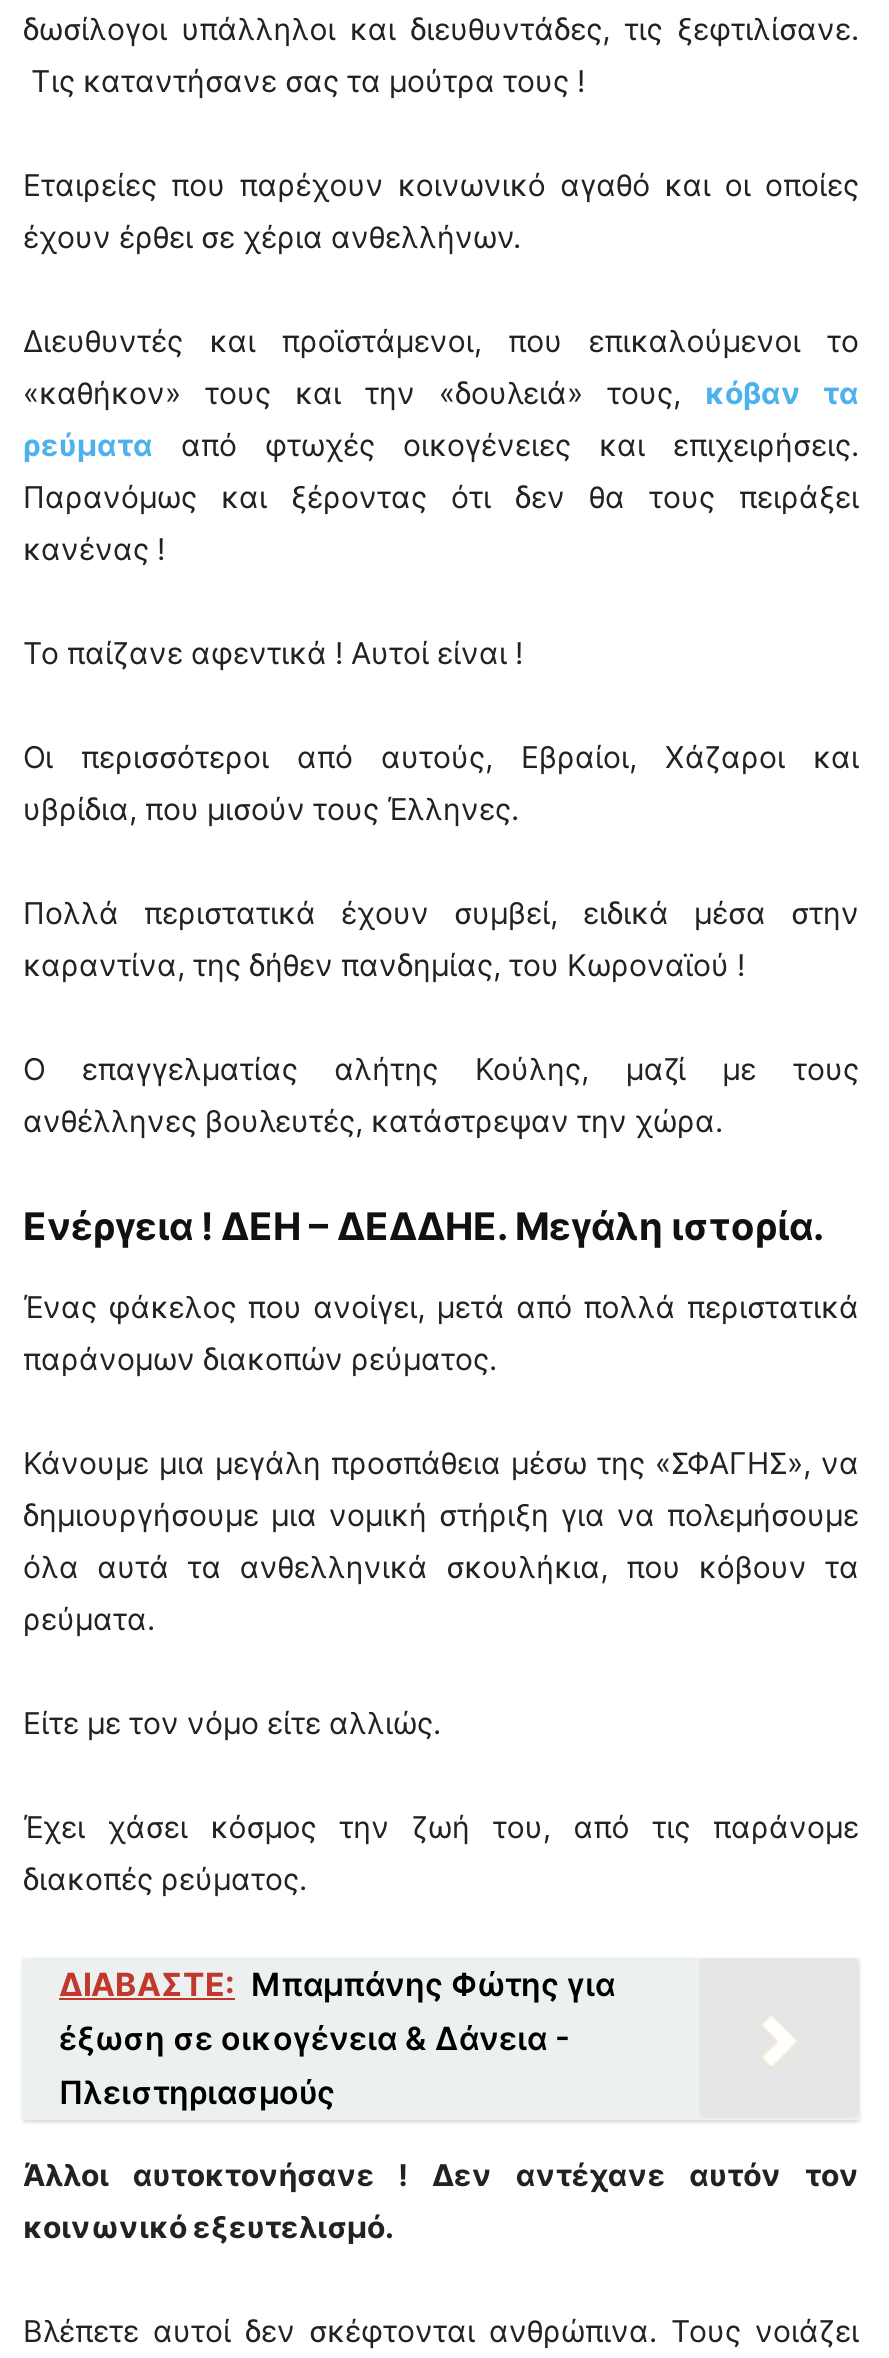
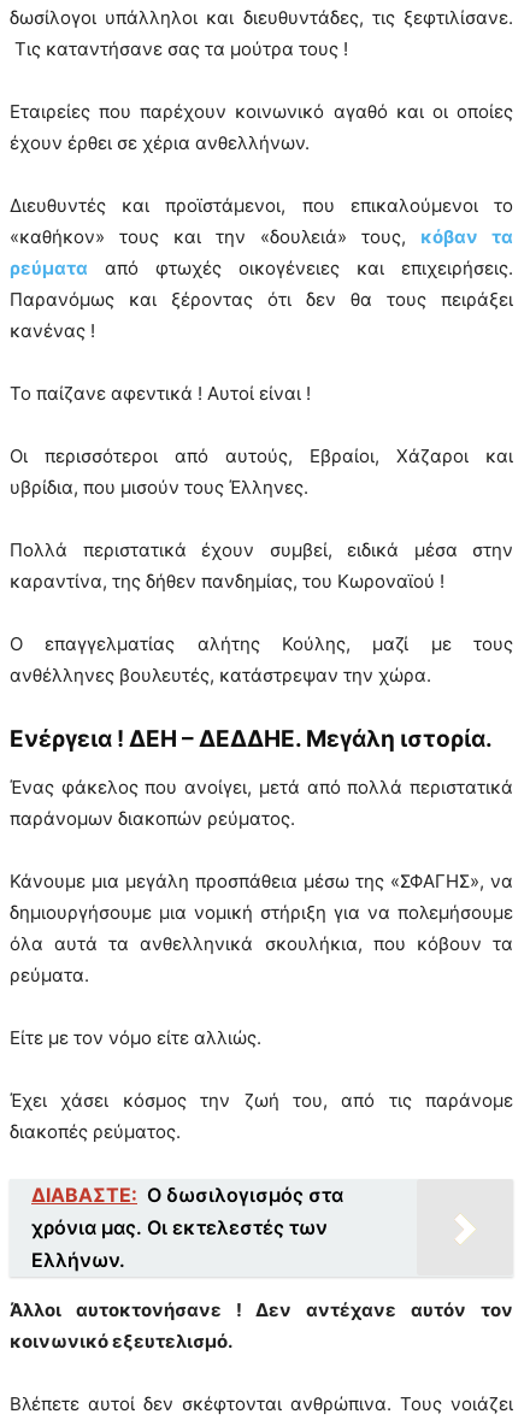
- ΔΙΑΒΑΣΤΕ: Μπαμπάνης Φώτης για
- έξωση σε οικογένεια & Δάνεια -
- Πλειστηριασμούς
+ ΔΙΑΒΑΣΤΕ: Ο δωσιλογισμός στα
+ χρόνια μας. Οι εκτελεστές των
+ Ελλήνων.
